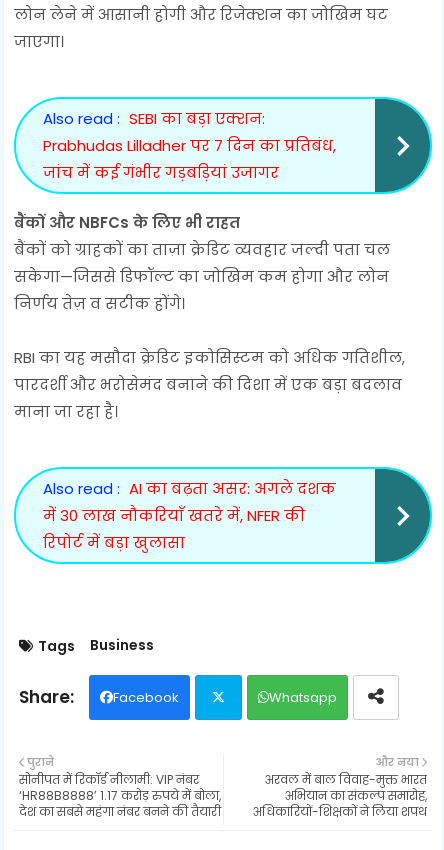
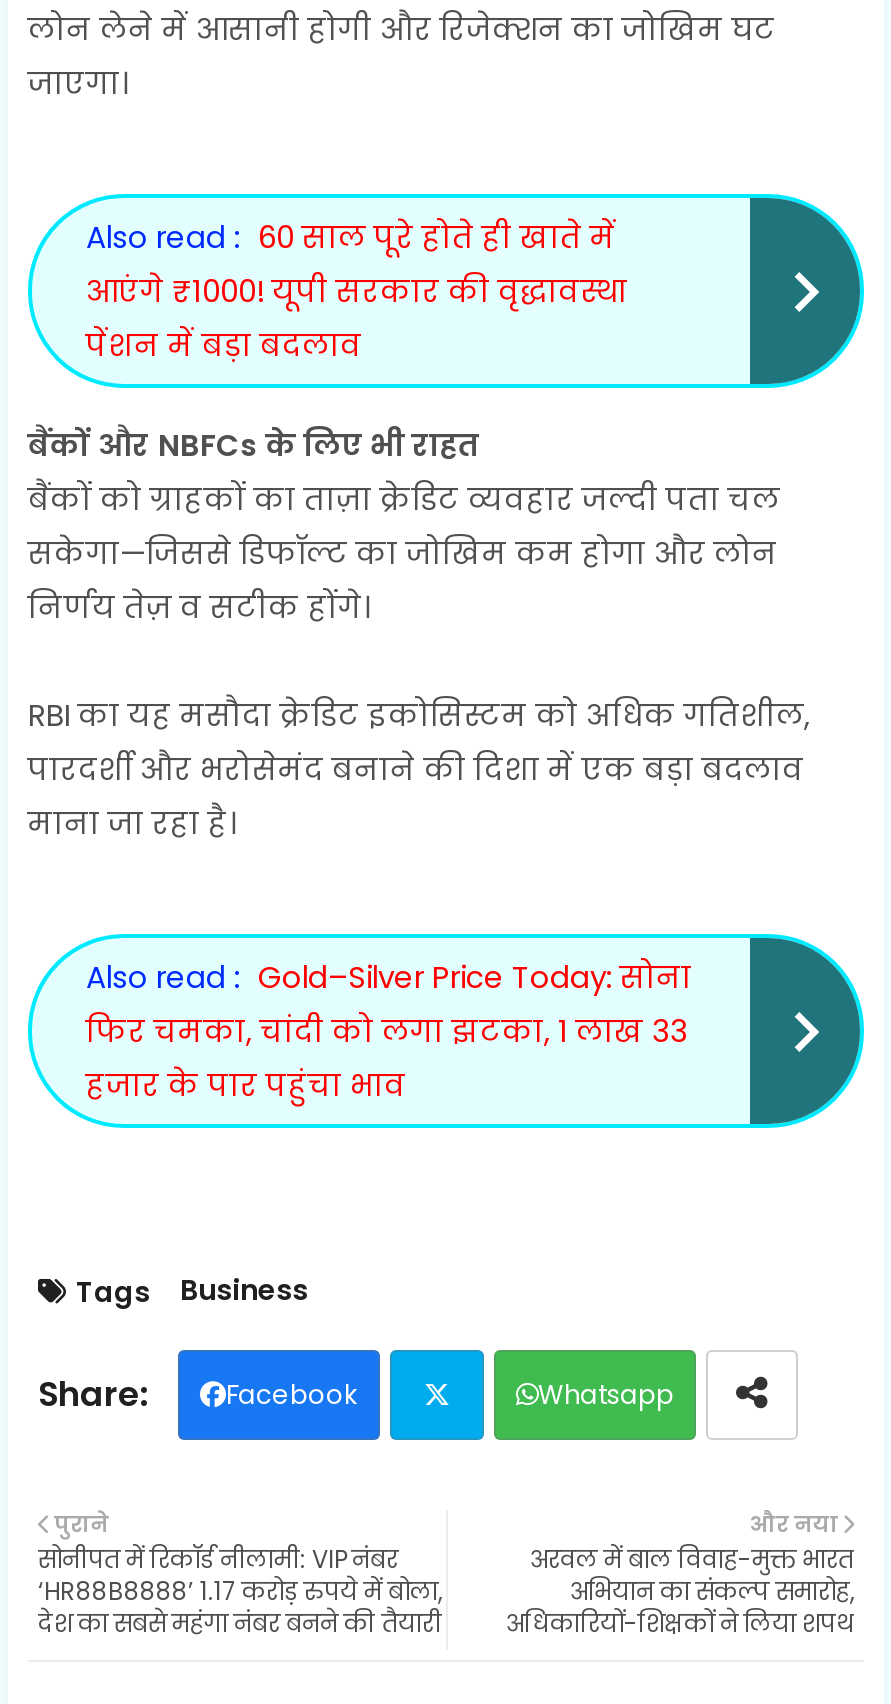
- Also read : SEBI का बड़ा एक्शन:
- Prabhudas Lilladher पर 7 दिन का प्रतिबंध,
- जांच में कई गंभीर गड़बड़ियां उजागर
+ Also read : 60 साल पूरे होते ही खाते में
+ आएंगे ₹1000! यूपी सरकार की वृद्धावस्था
+ पेंशन में बड़ा बदलाव

- Also read : AI का बढ़ता असर: अगले दशक
- में 30 लाख नौकरियाँ खतरे में, NFER की
- रिपोर्ट में बड़ा खुलासा
+ Also read : Gold–Silver Price Today: सोना
+ फिर चमका, चांदी को लगा झटका, 1 लाख 33
+ हजार के पार पहुंचा भाव
